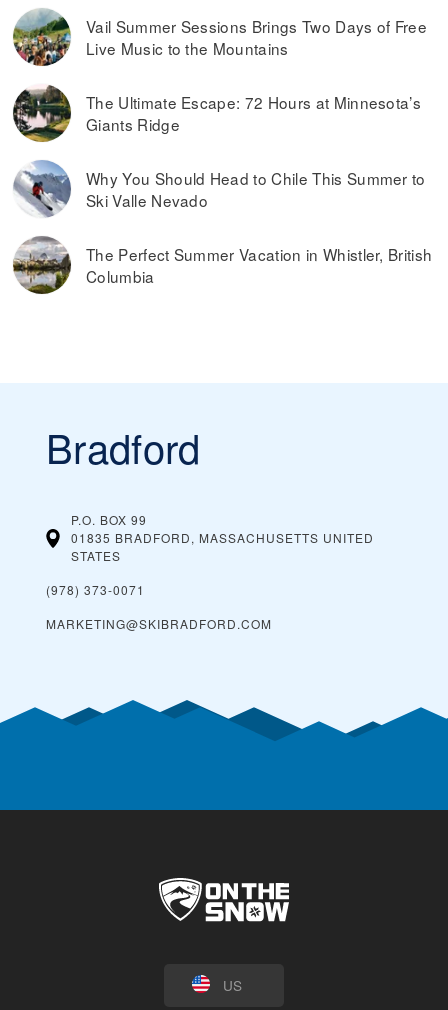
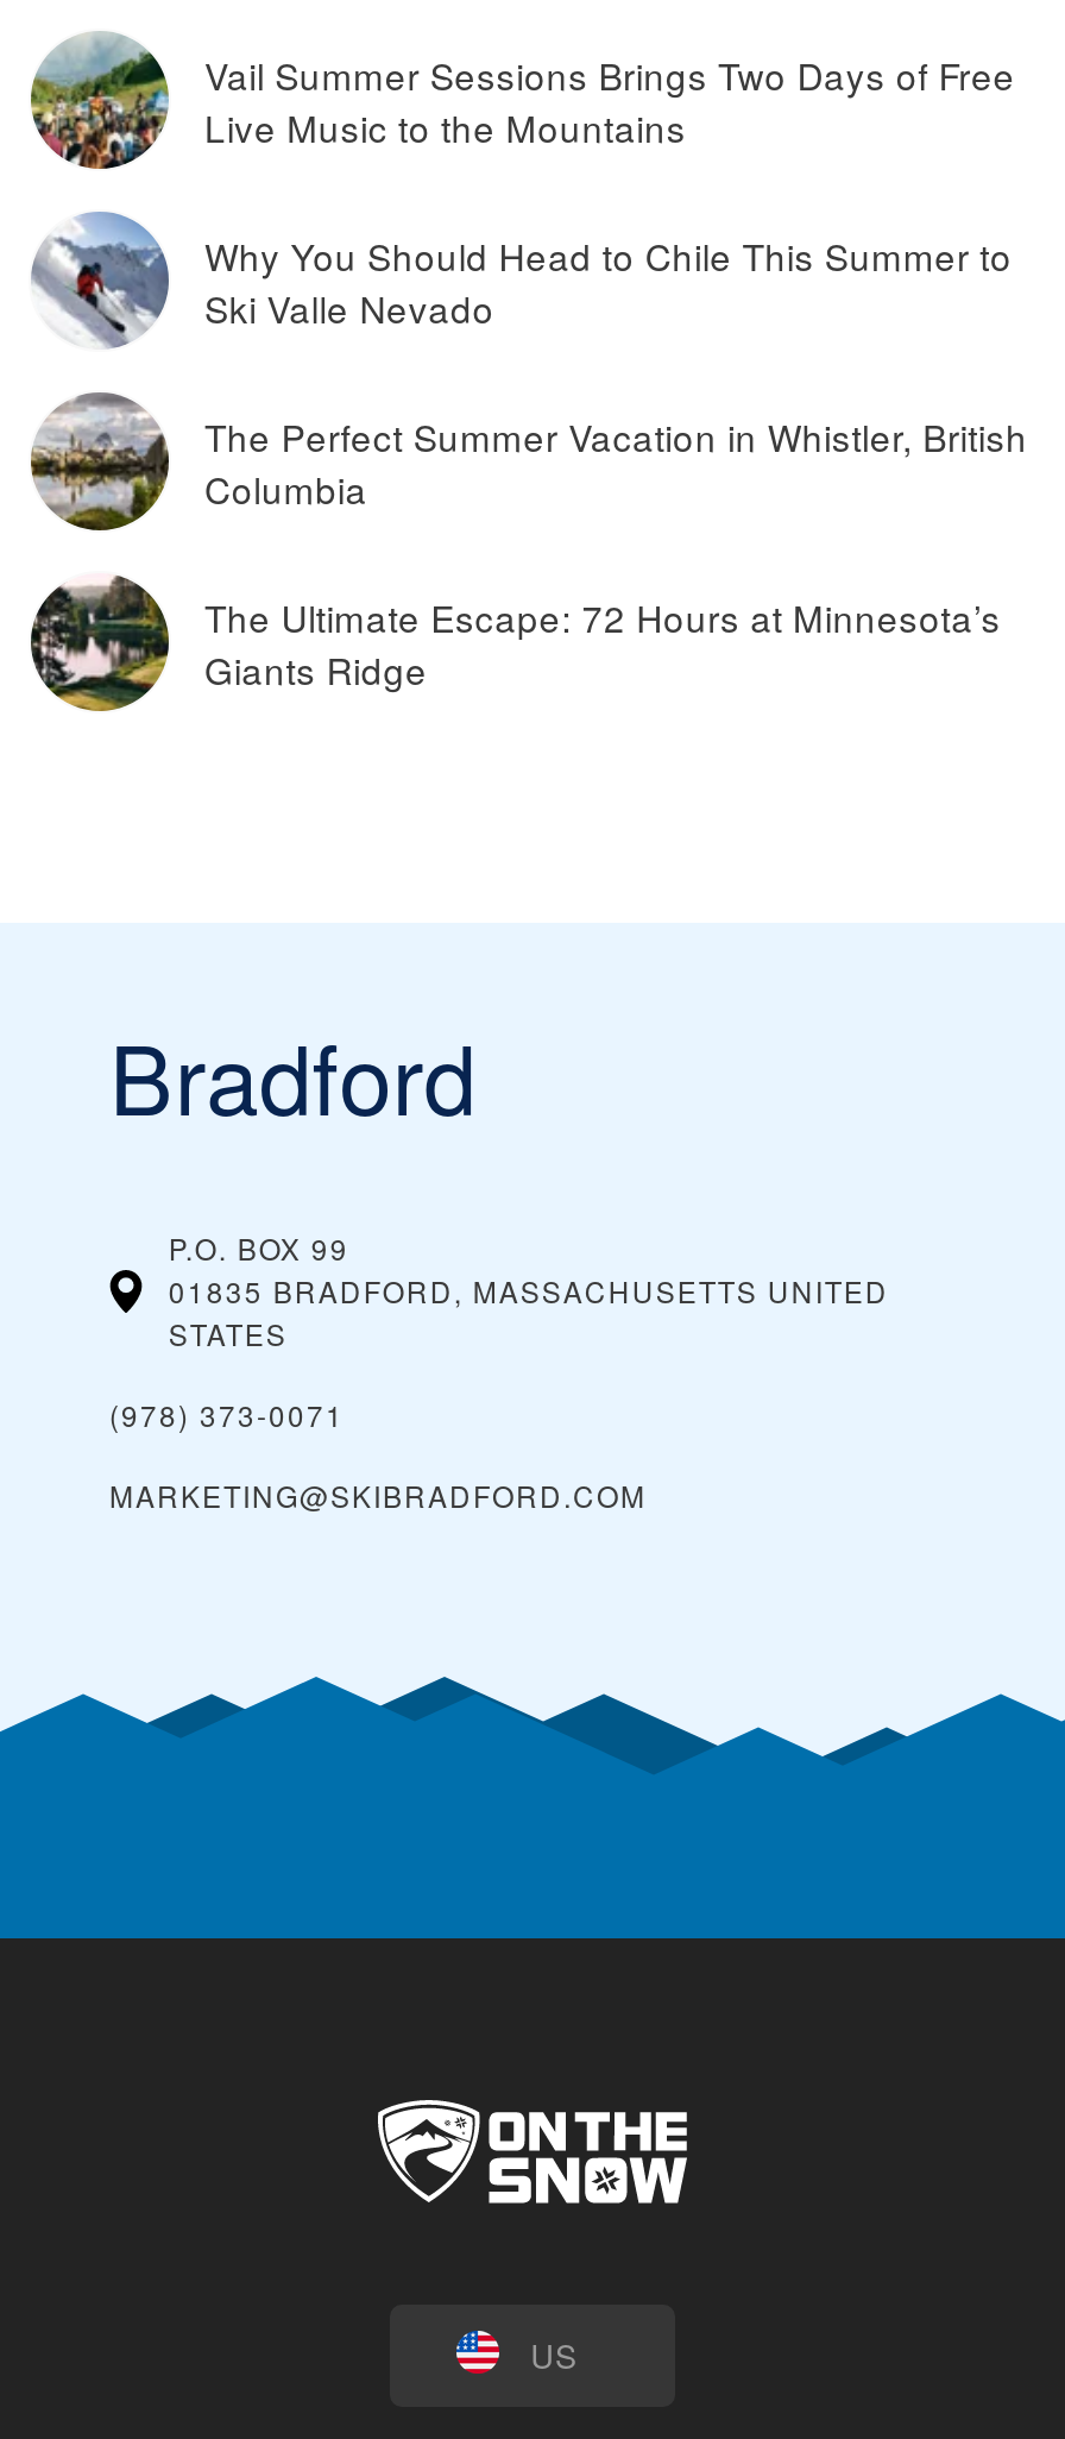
moved down: [image] | The Ultimate Escape: 72 Hours at Minnesota’s | Giants Ridge

moved up: [image] | Why You Should Head to Chile This Summer to | Ski Valle Nevado | The Perfect Summer Vacation in Whistler, British | Columbia
